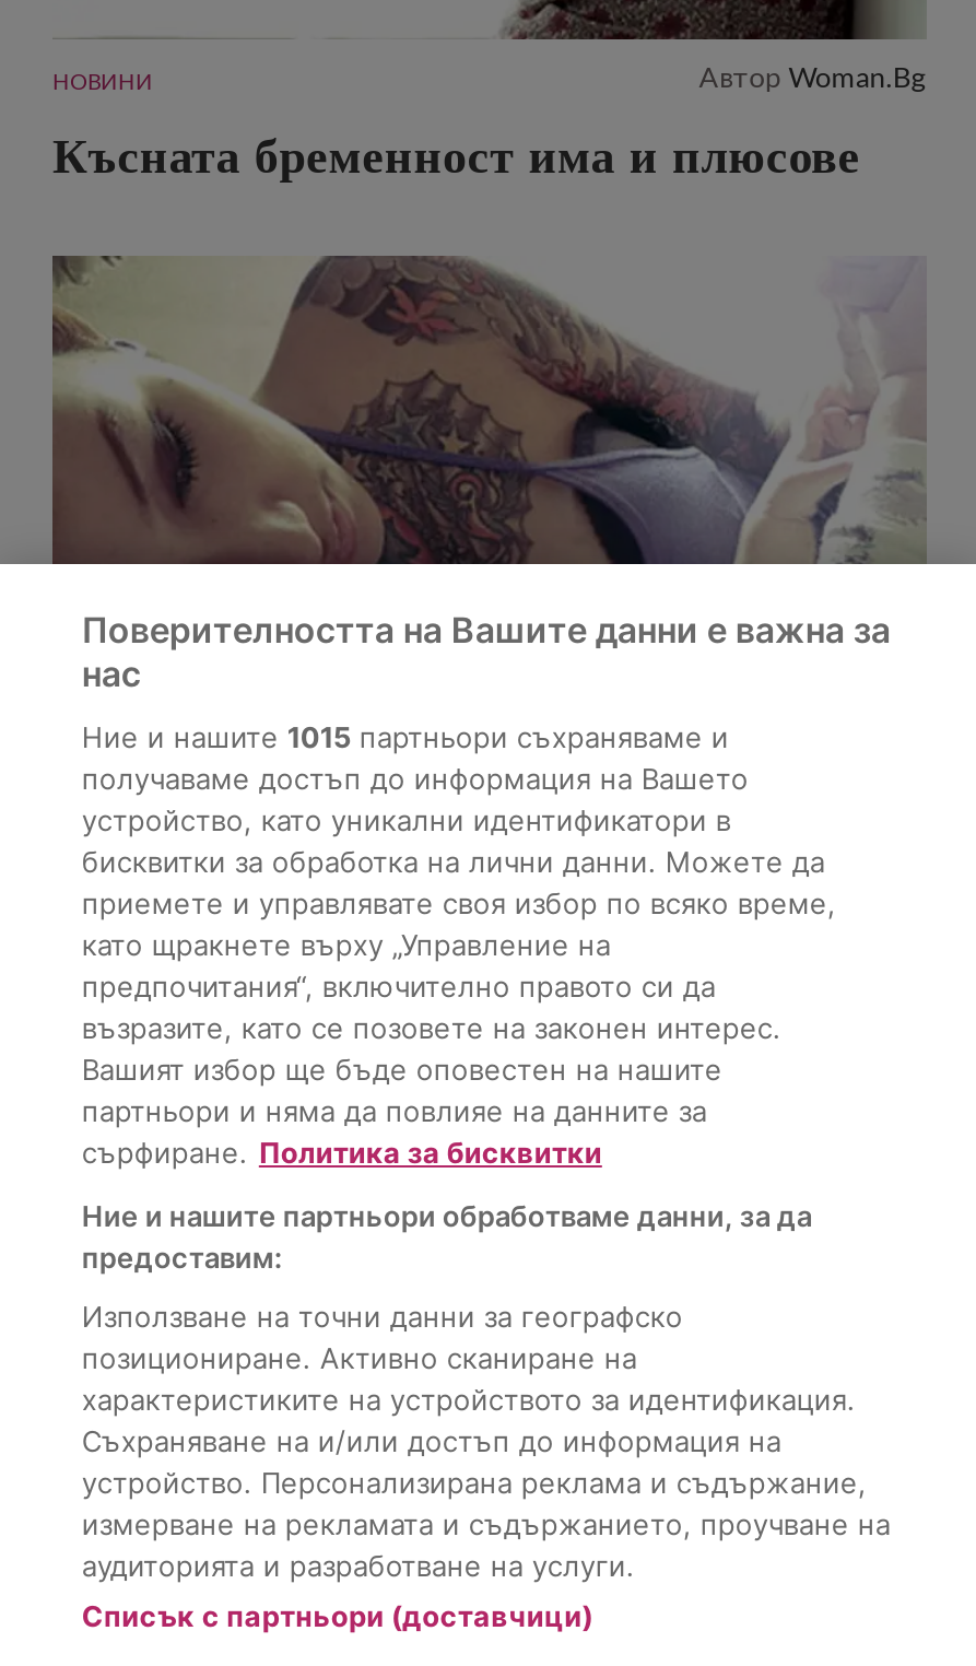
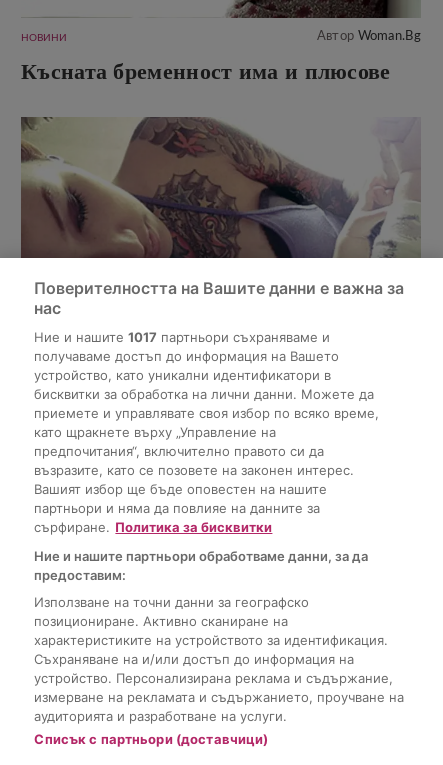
- Ние и нашите 1015 партньори съхраняваме и
+ Ние и нашите 1017 партньори съхраняваме и
